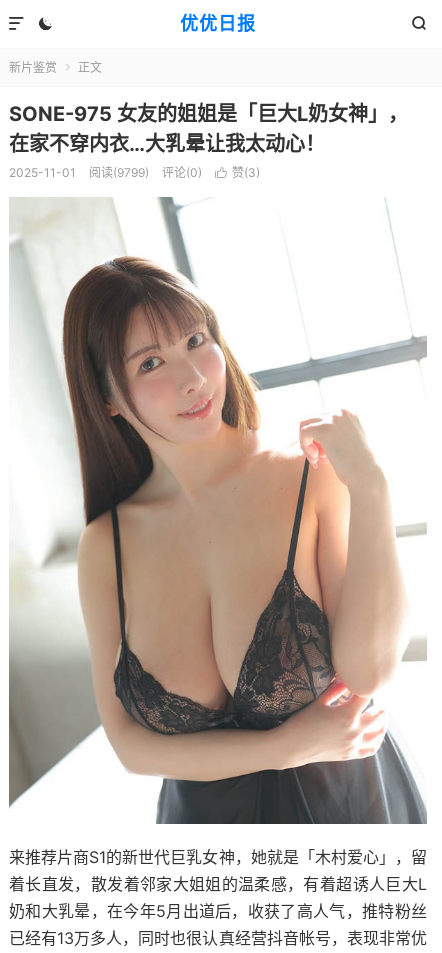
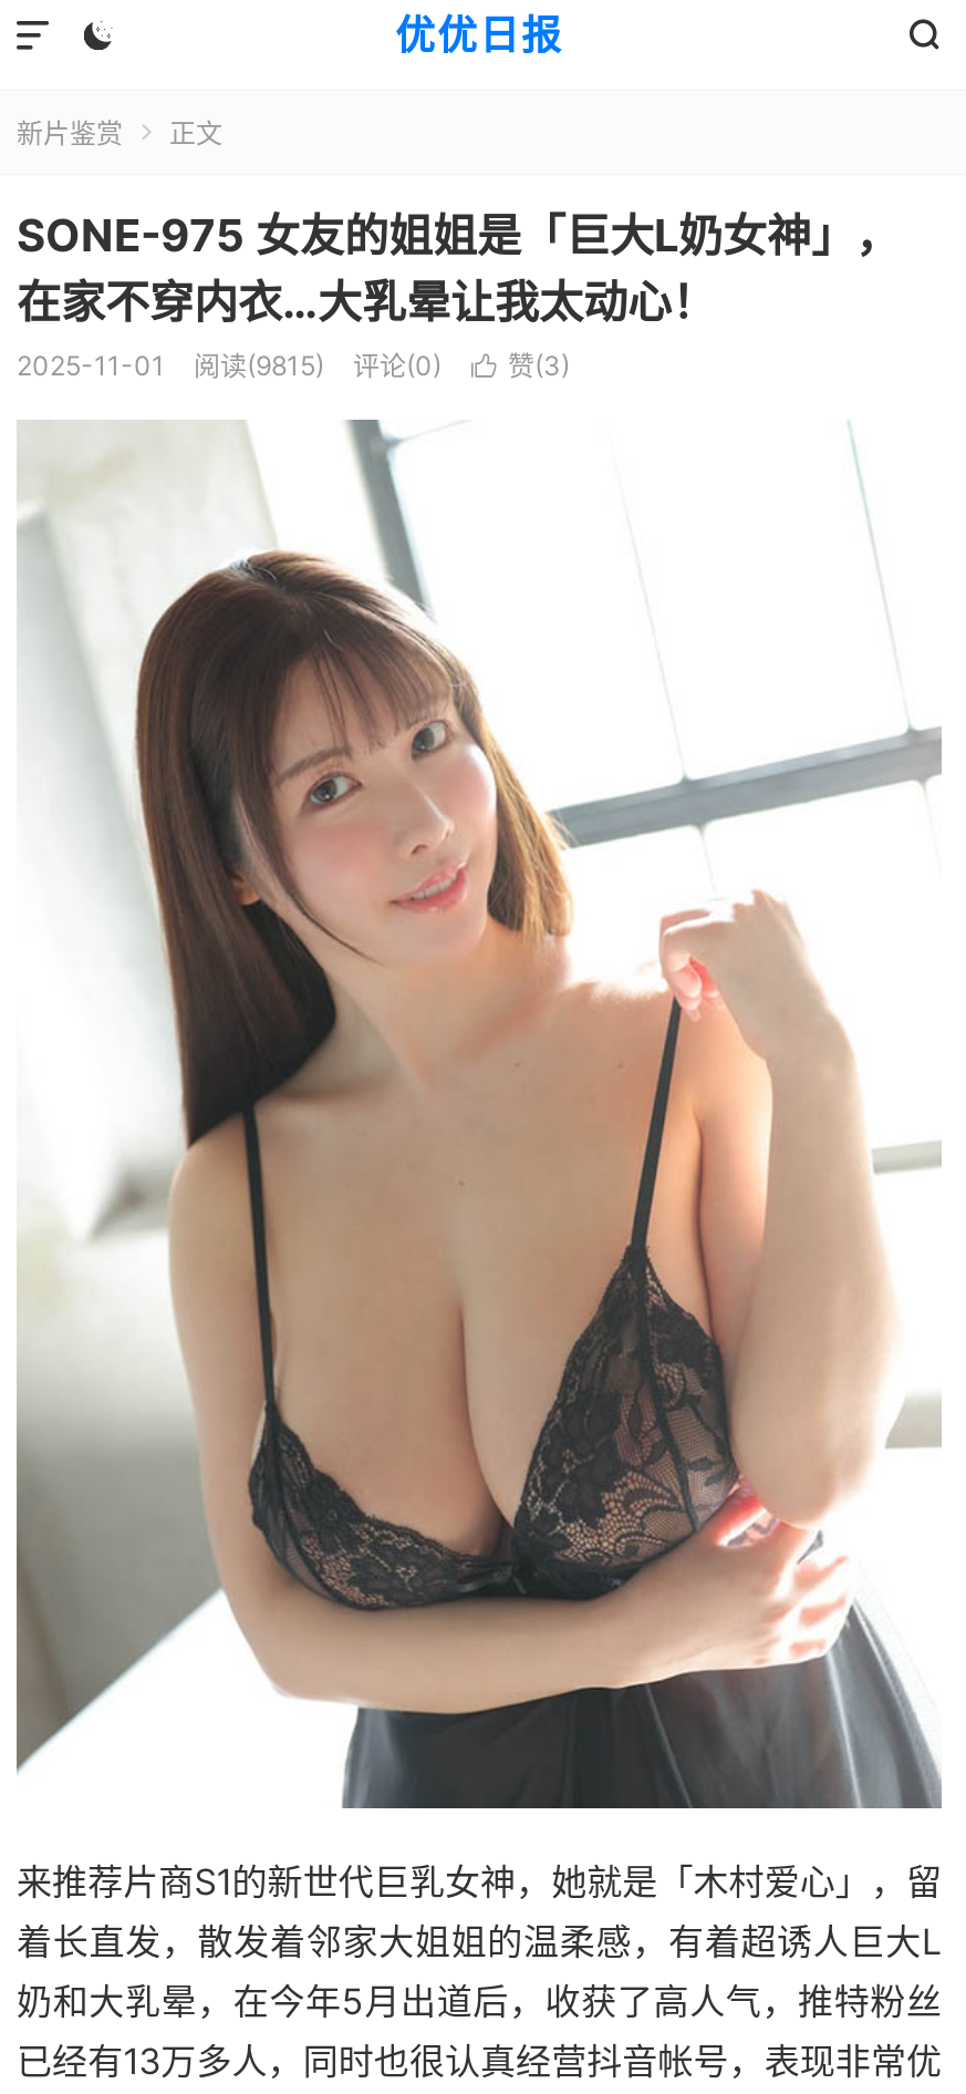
- 阅读(9799)
+ 阅读(9815)
